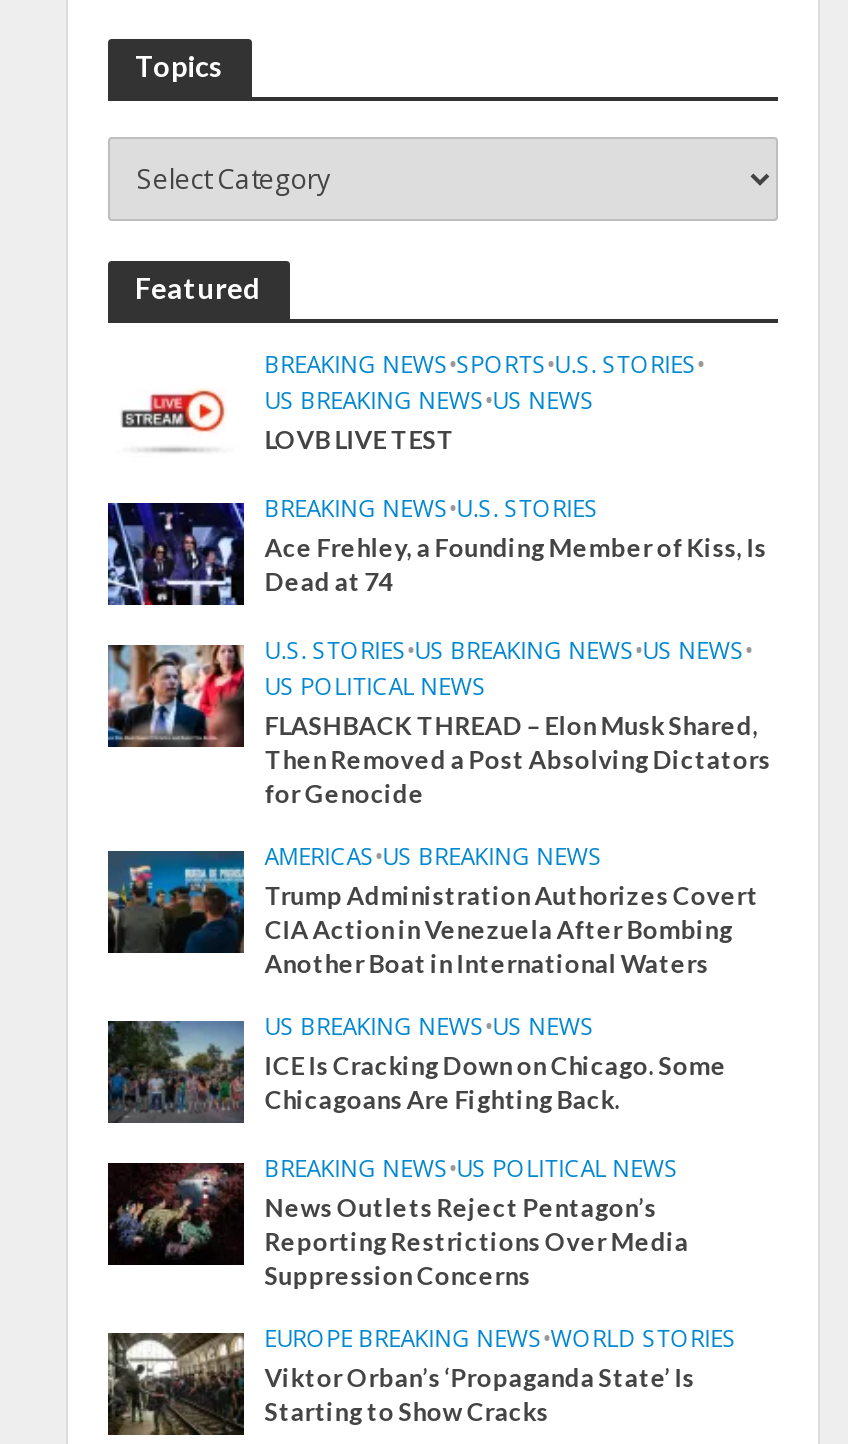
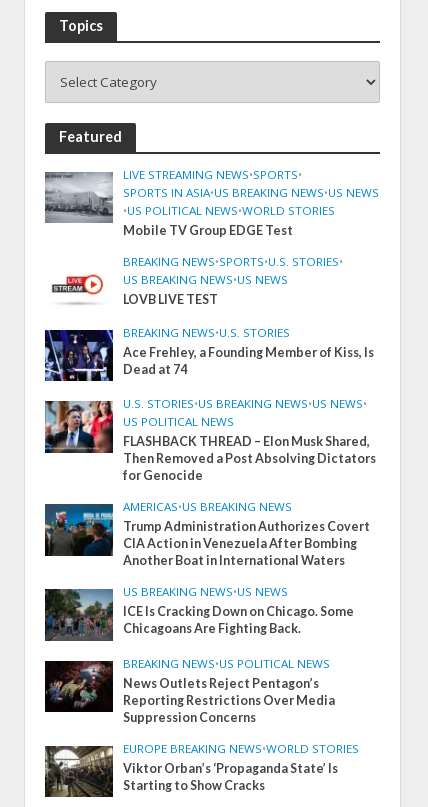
+ [image]
+ LIVE STREAMING NEWS•SPORTS•
+ SPORTS IN ASIA•US BREAKING NEWS•US NEWS
+ •US POLITICAL NEWS•WORLD STORIES
+ Mobile TV Group EDGE Test
